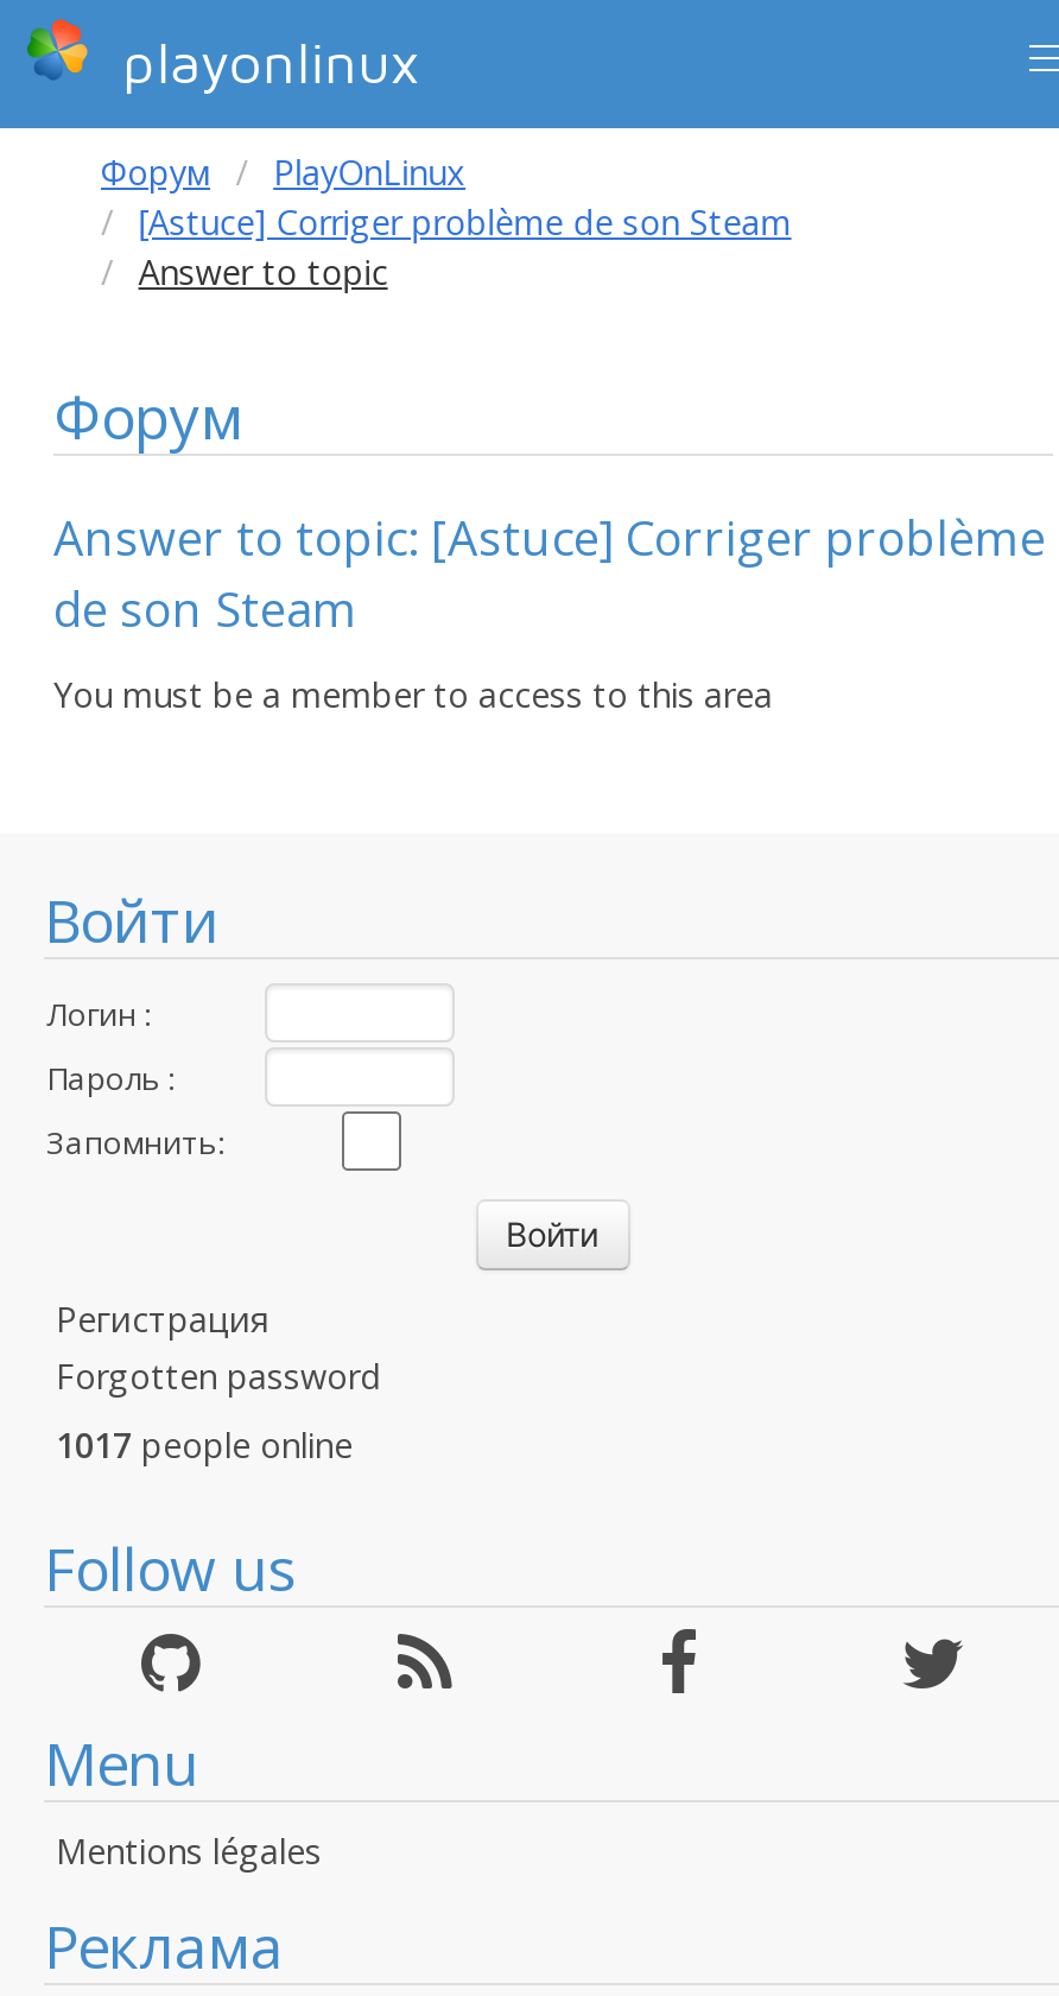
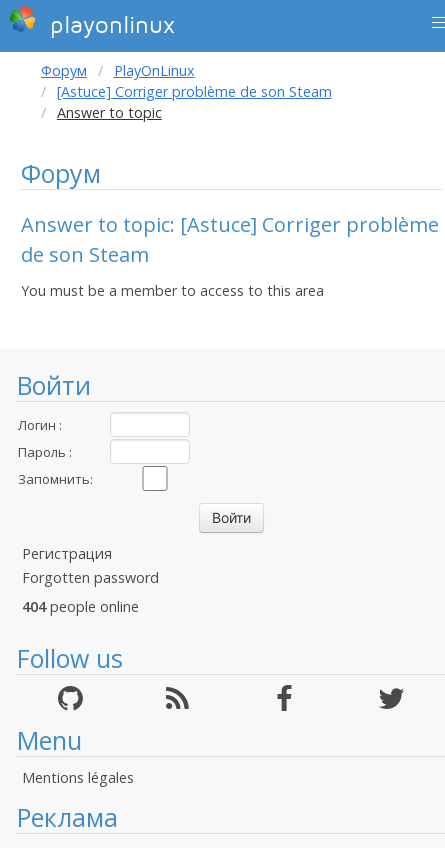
- 1017 people online
+ 404 people online
